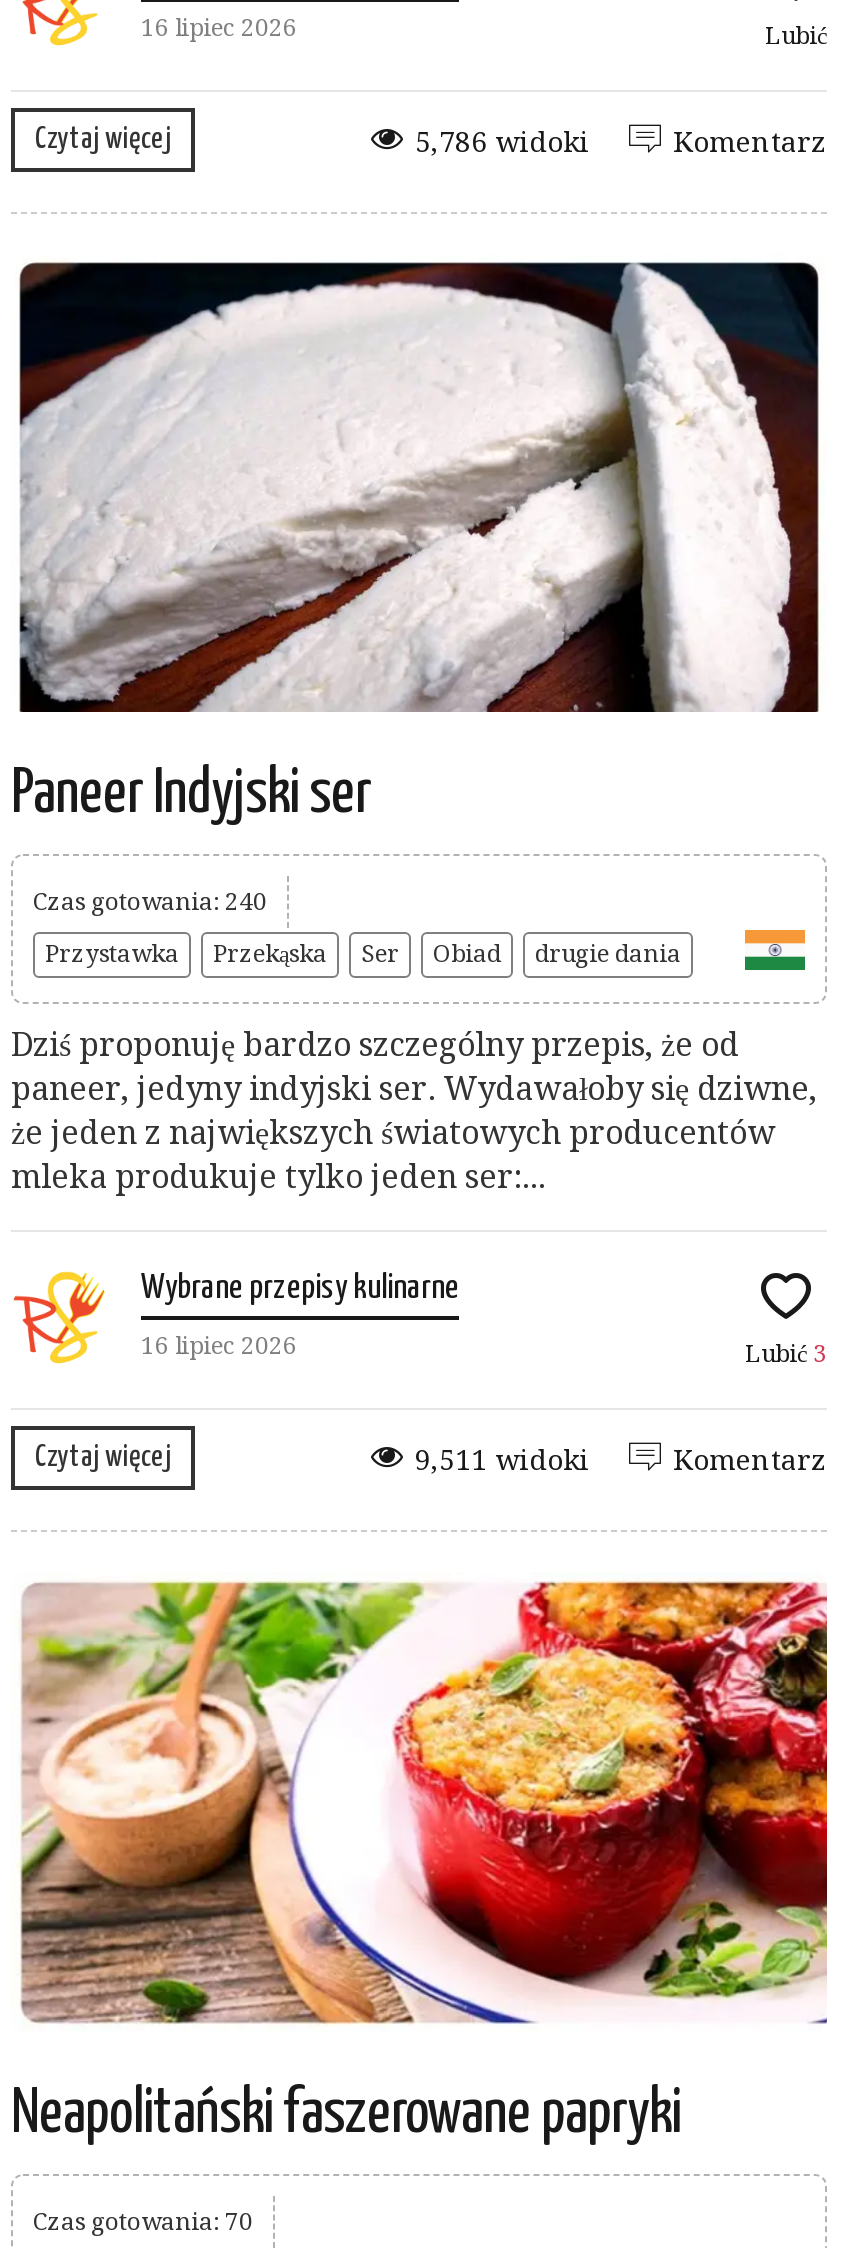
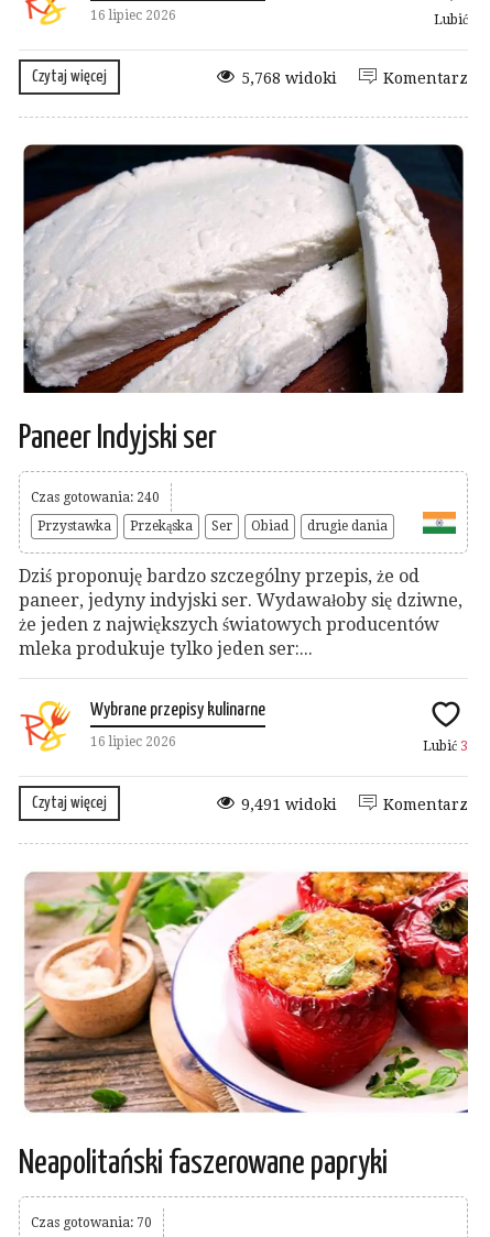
- 5,786 widoki
+ 5,768 widoki

- 9,511 widoki
+ 9,491 widoki
